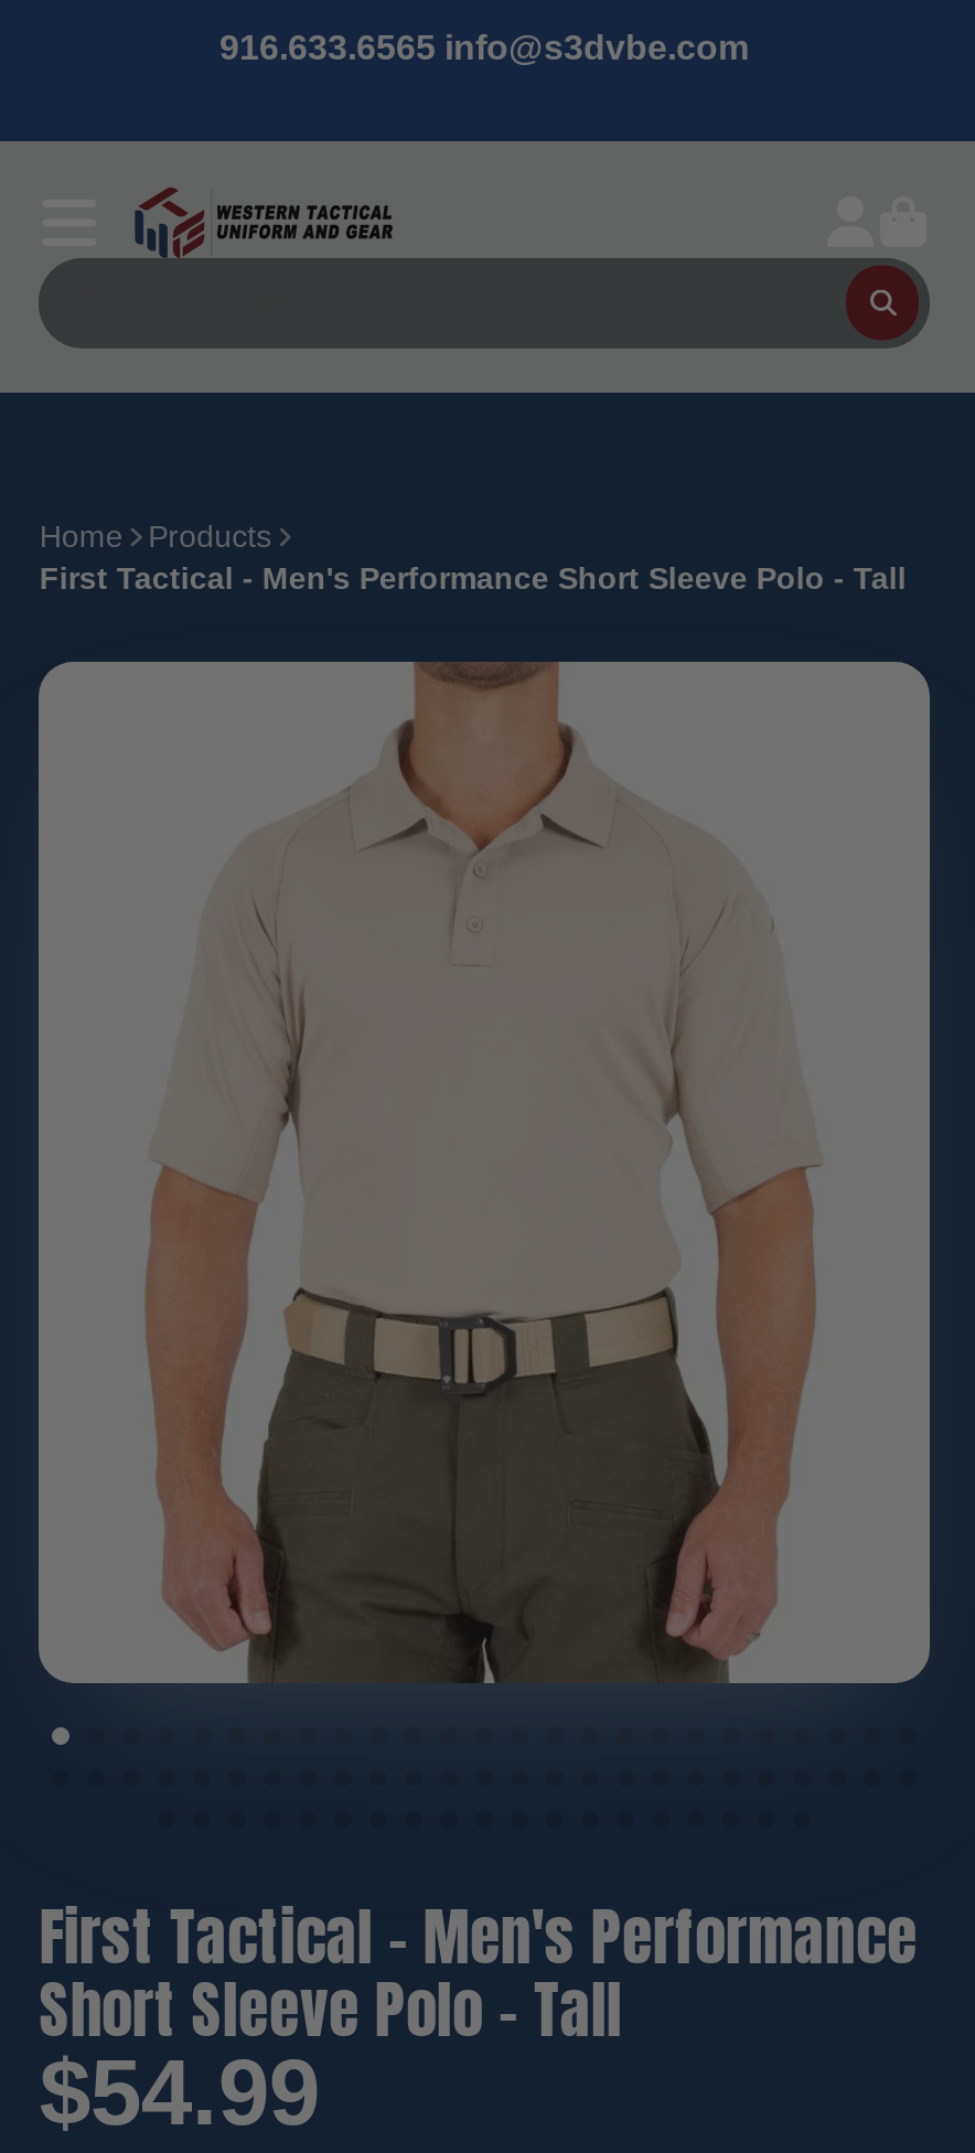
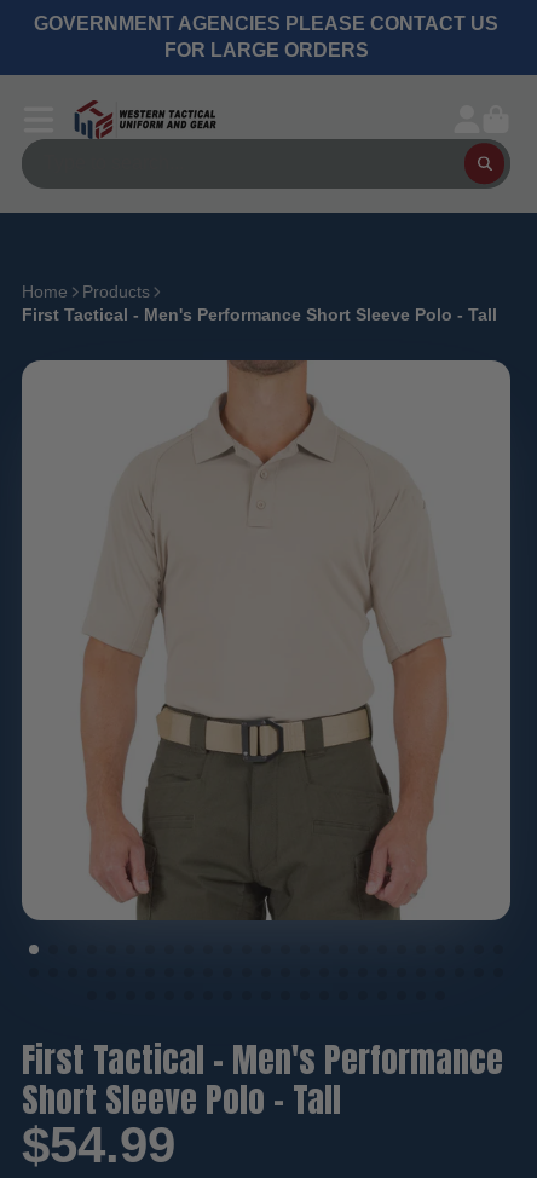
- 916.633.6565 info@s3dvbe.com
+ GOVERNMENT AGENCIES PLEASE CONTACT US
+ FOR LARGE ORDERS
